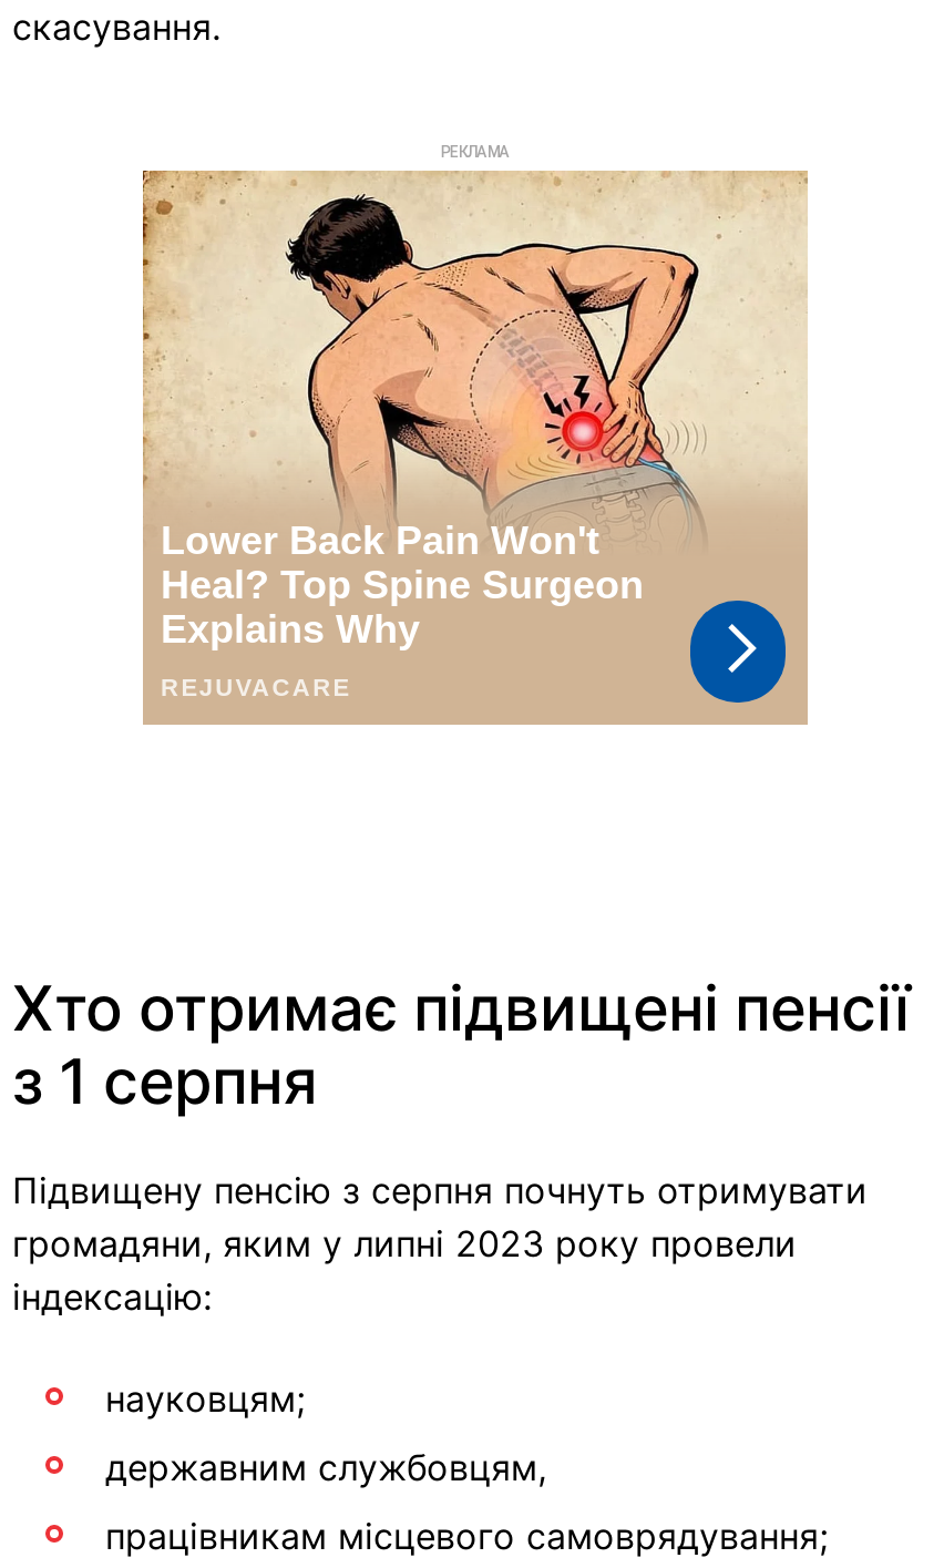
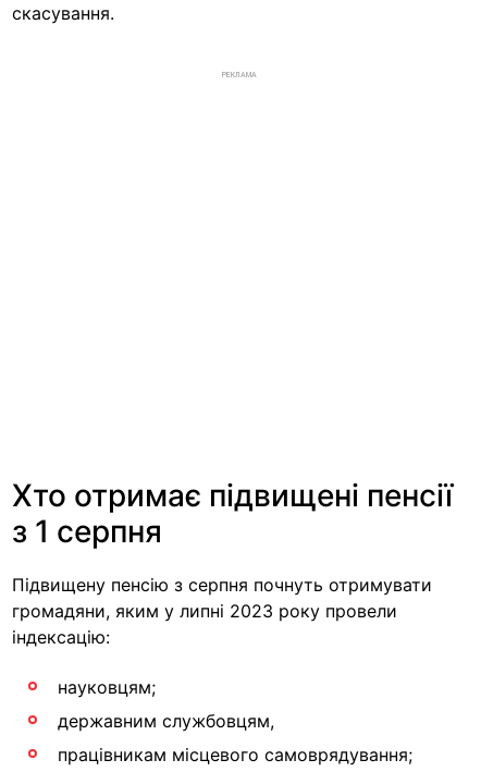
- [image]
